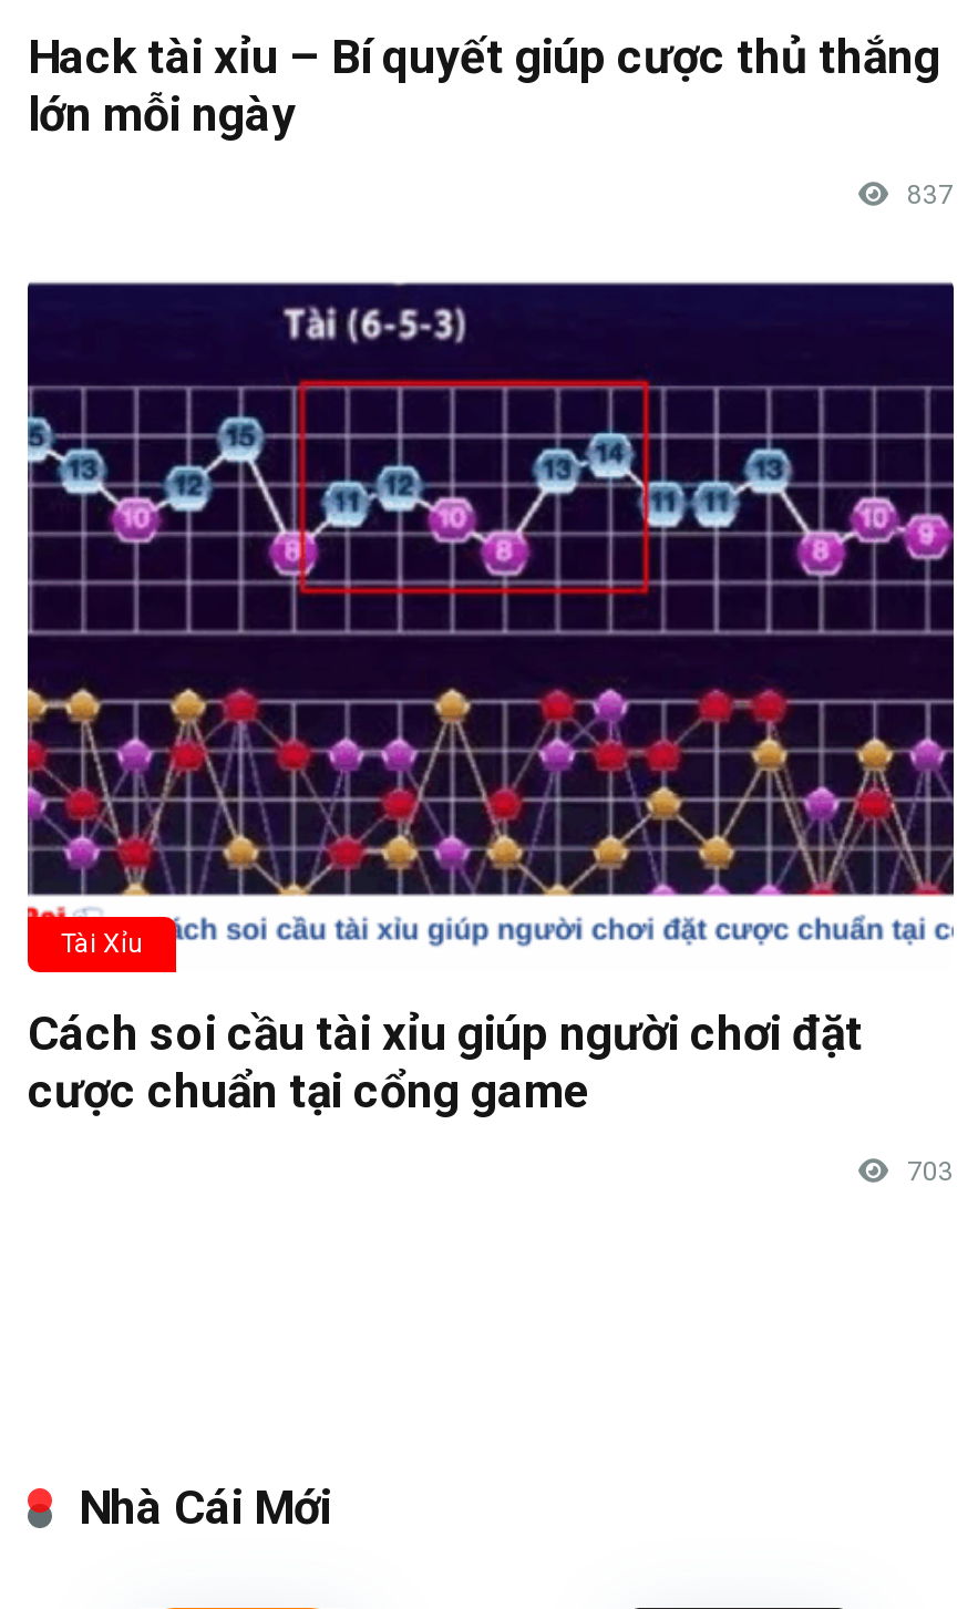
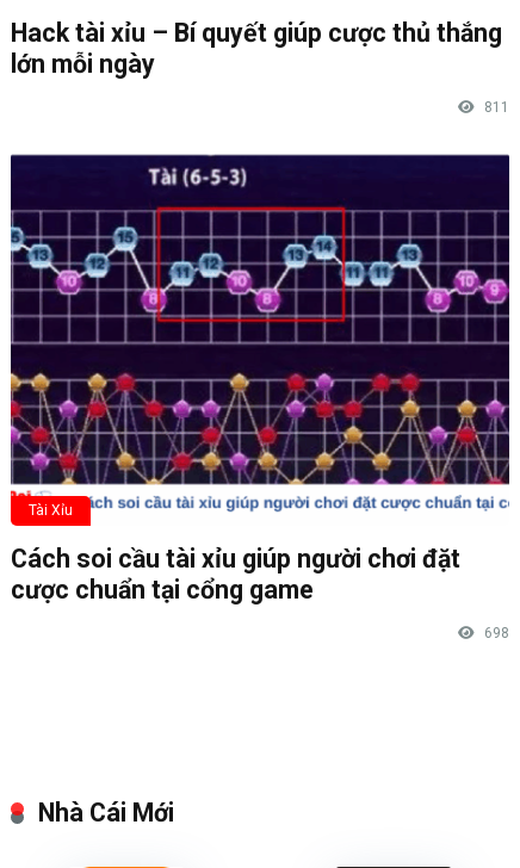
- 837
+ 811

- 703
+ 698
